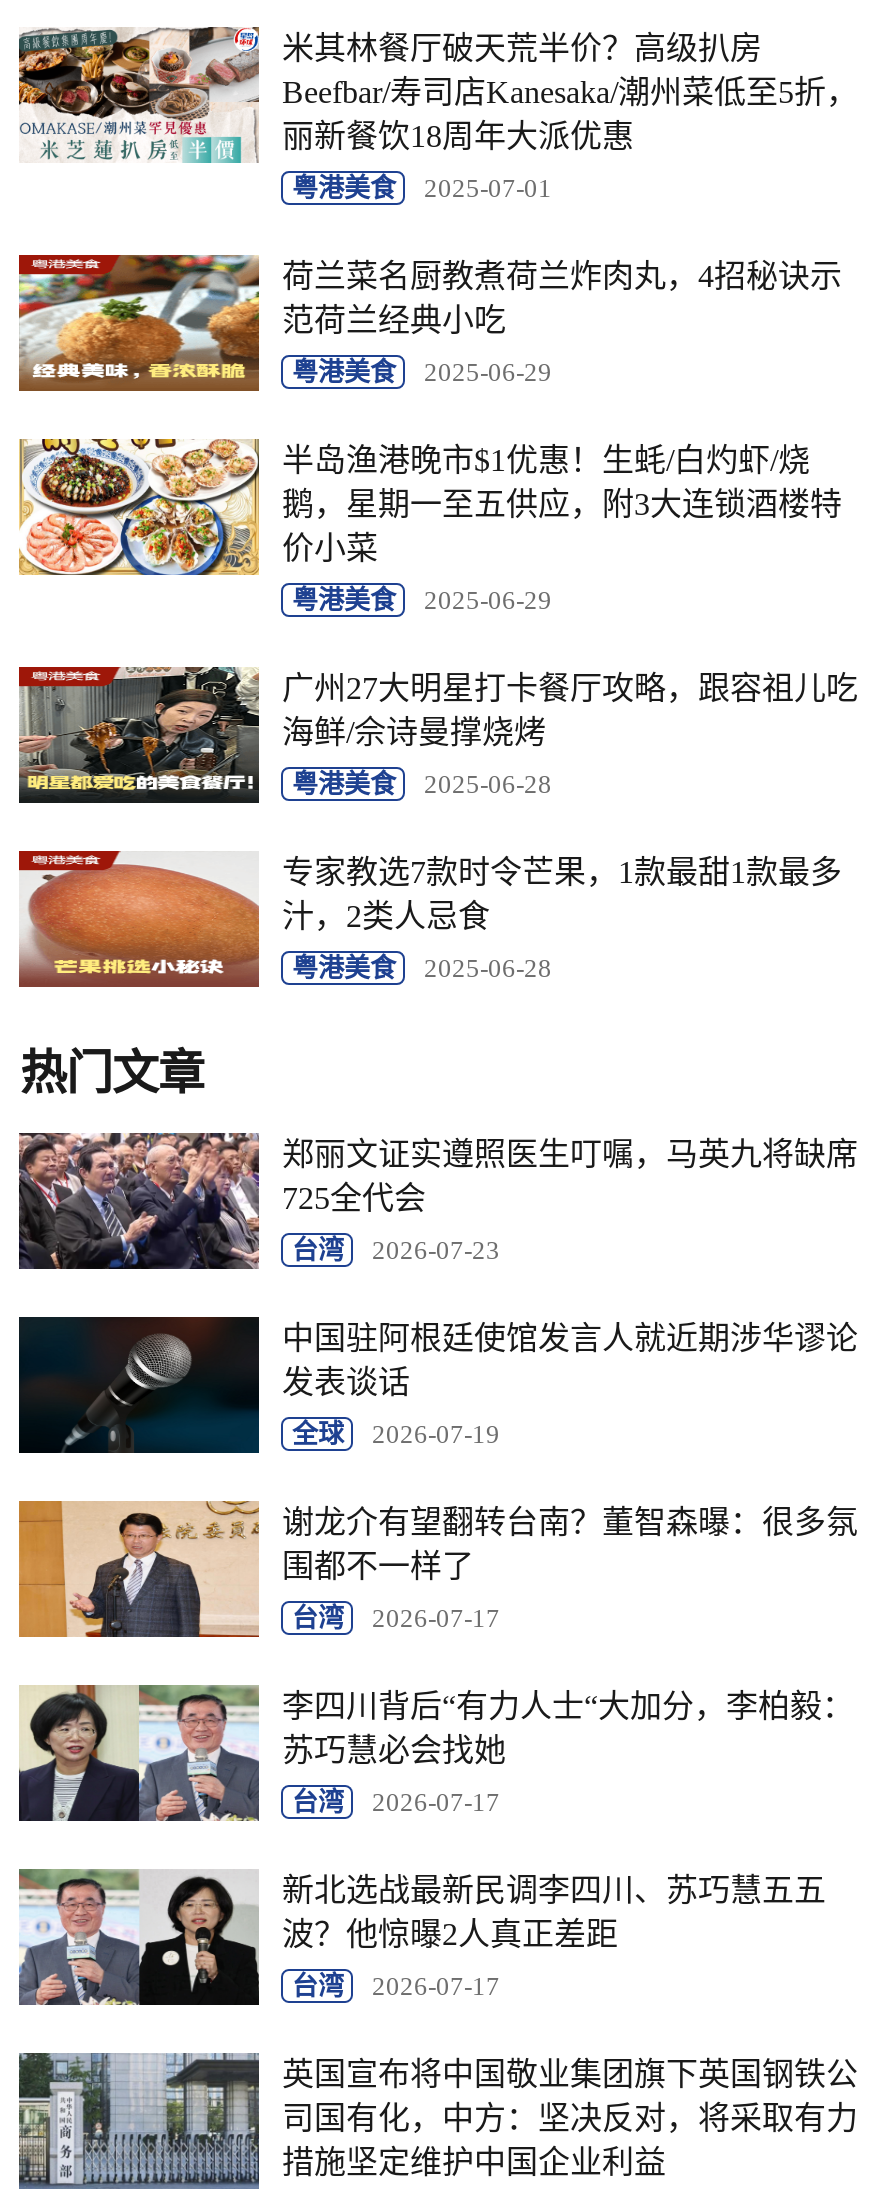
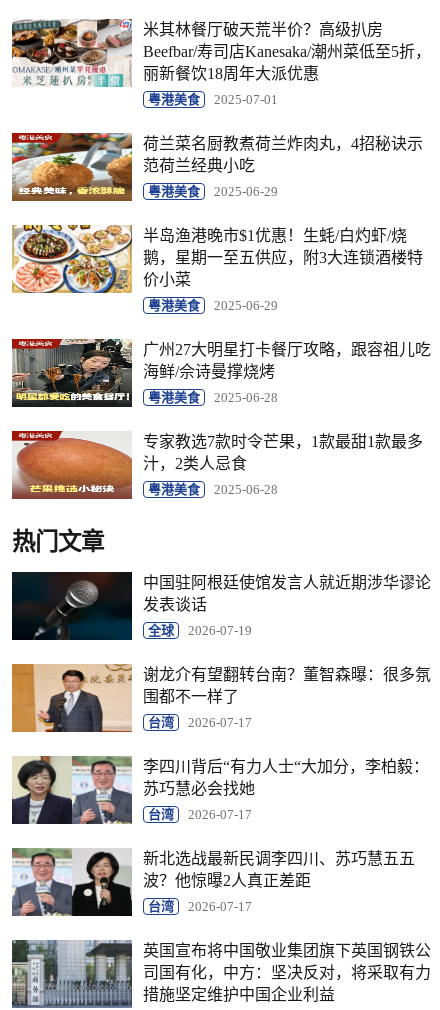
- [image]
- 郑丽文证实遵照医生叮嘱，马英九将缺席
- 725全代会
- 台湾
- 2026-07-23
